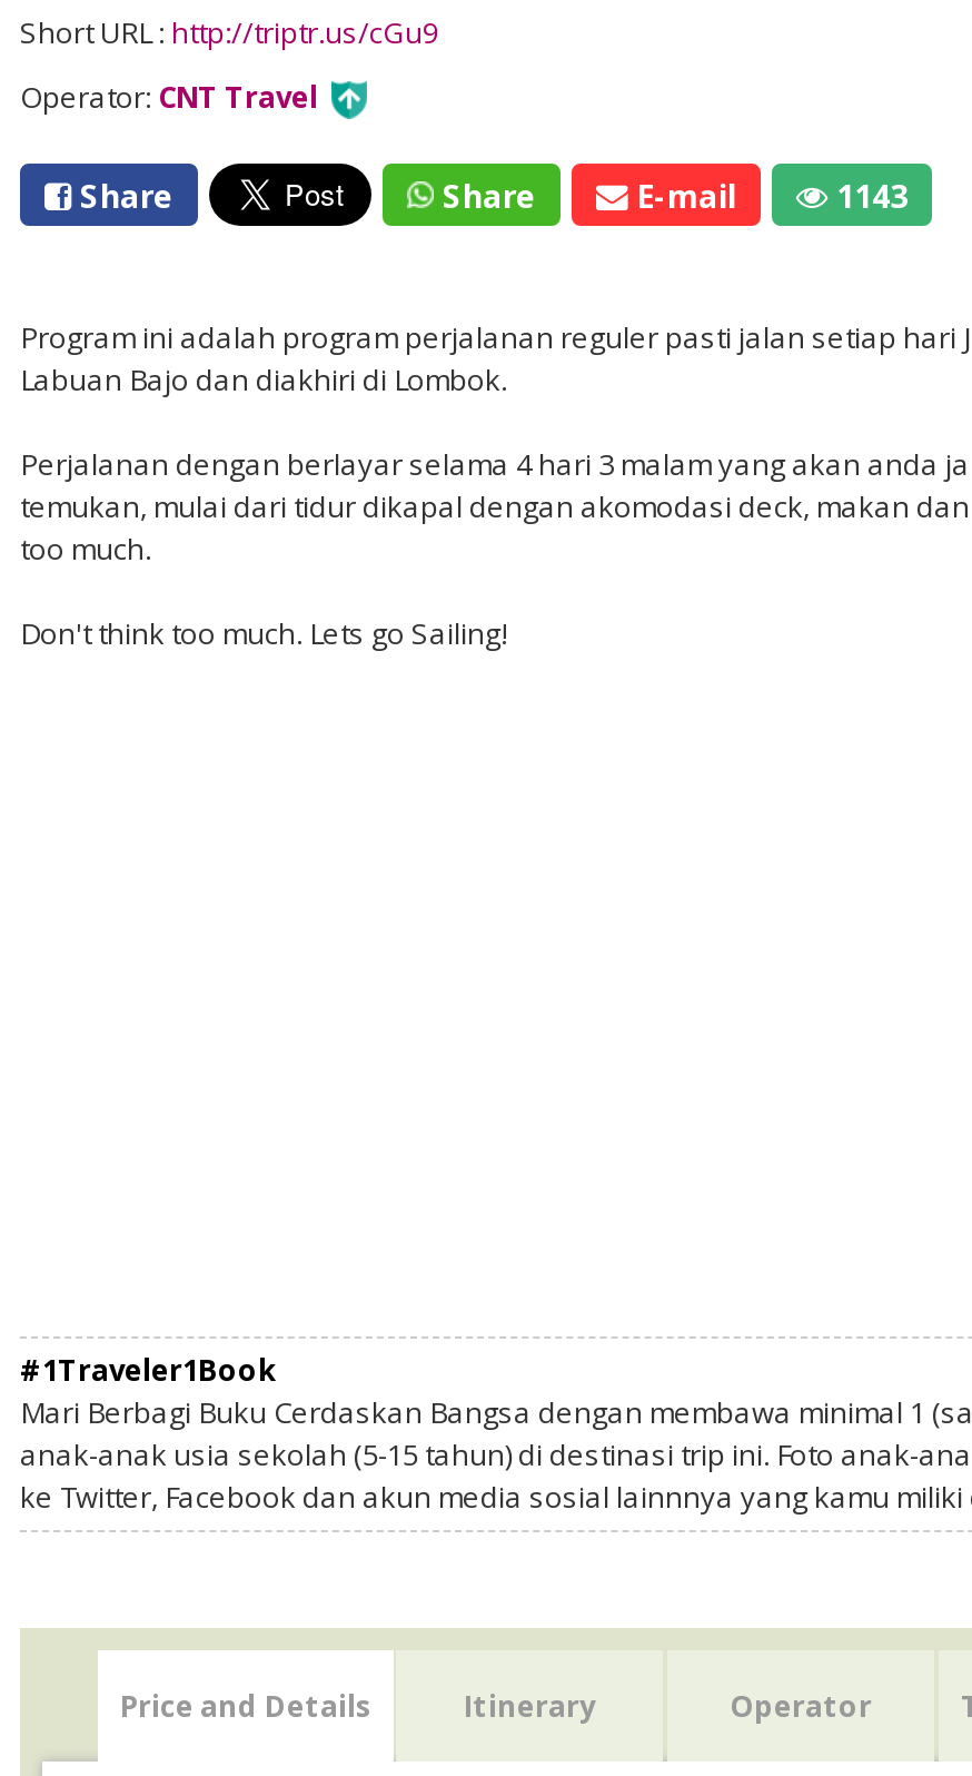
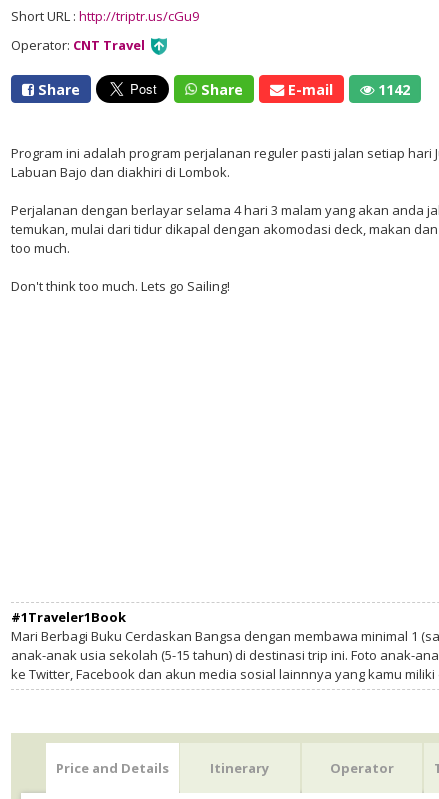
- 1143
+ 1142
